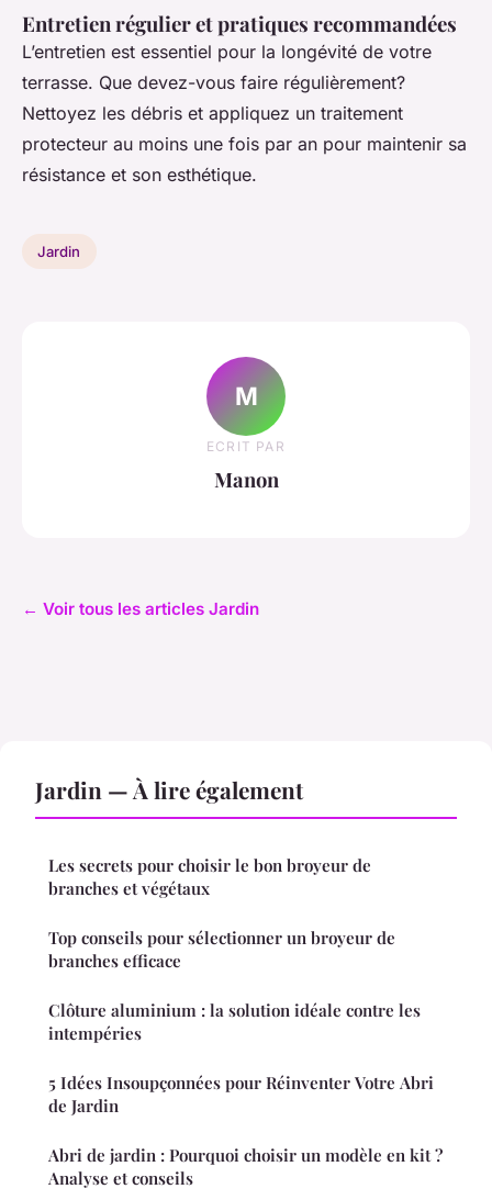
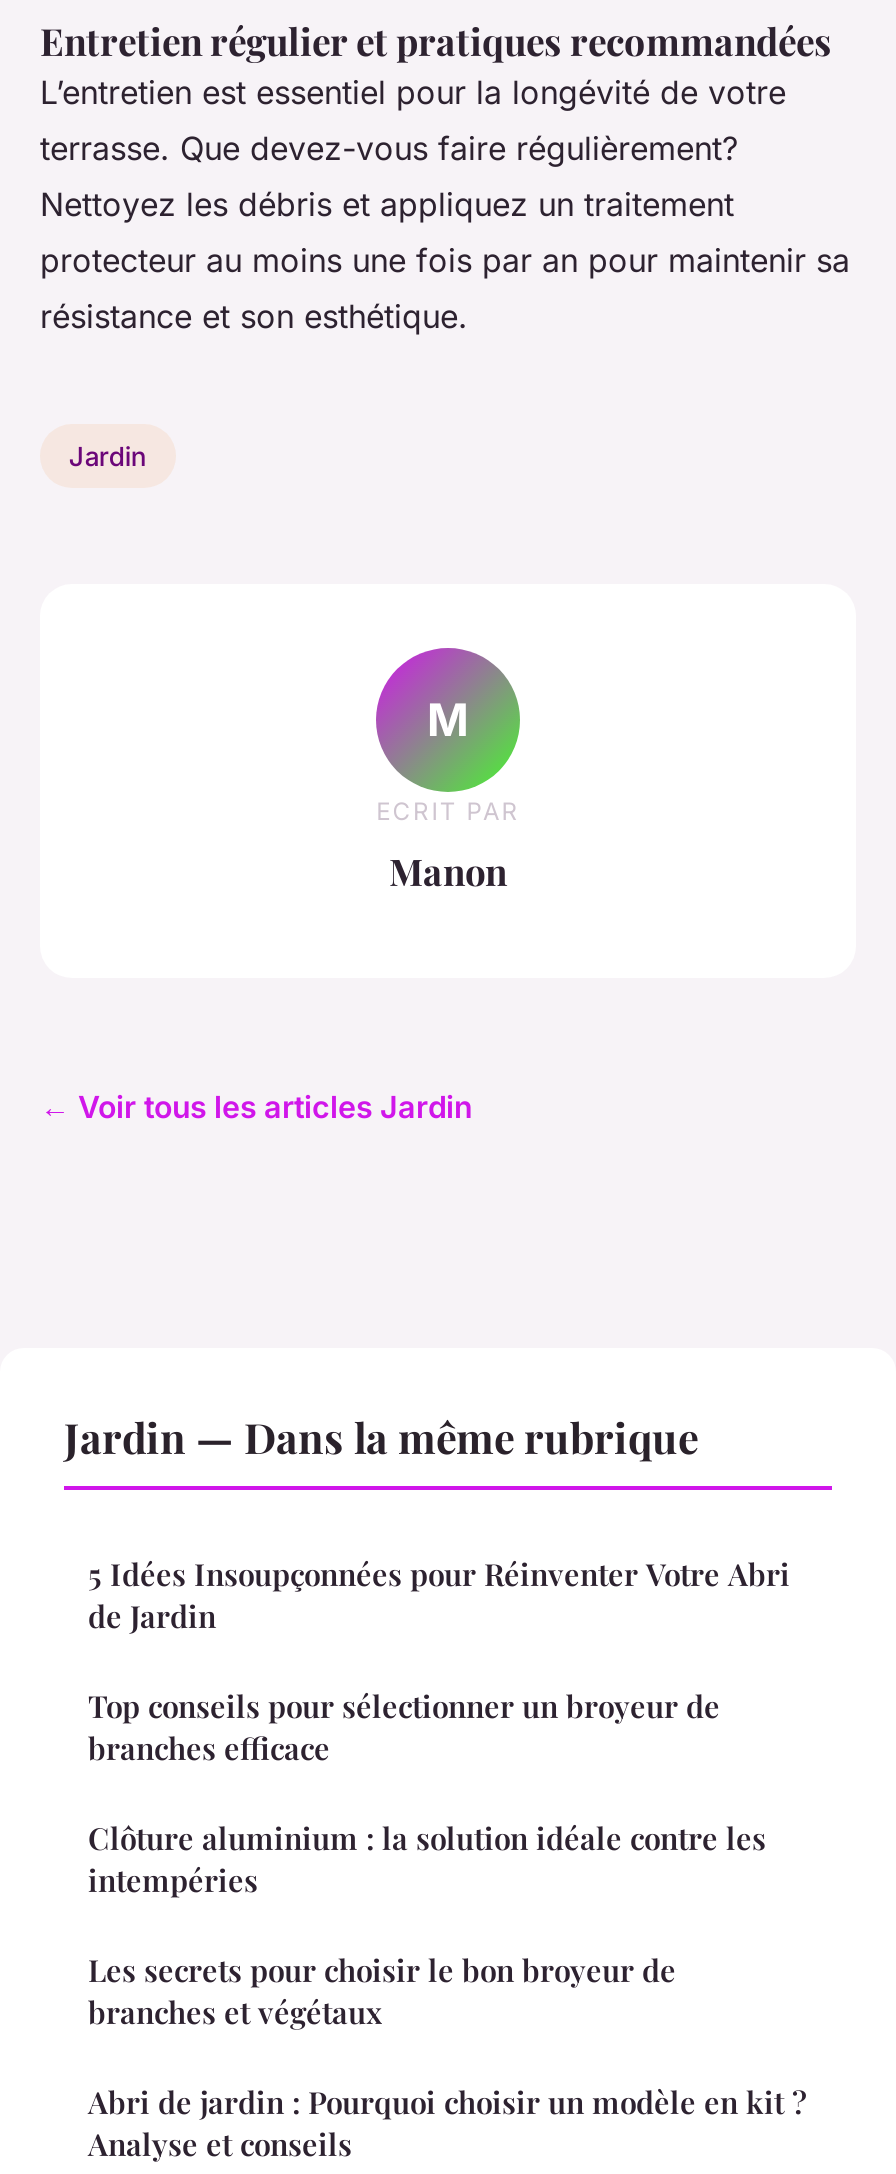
- Jardin — À lire également
+ Jardin — Dans la même rubrique

moved down: Les secrets pour choisir le bon broyeur de | branches et végétaux

moved up: 5 Idées Insoupçonnées pour Réinventer Votre Abri | de Jardin
